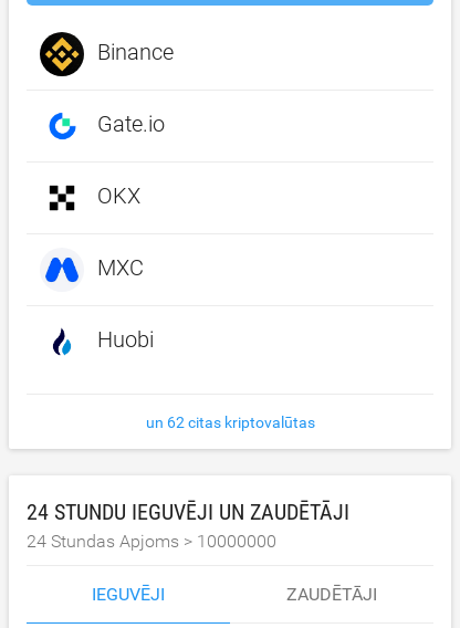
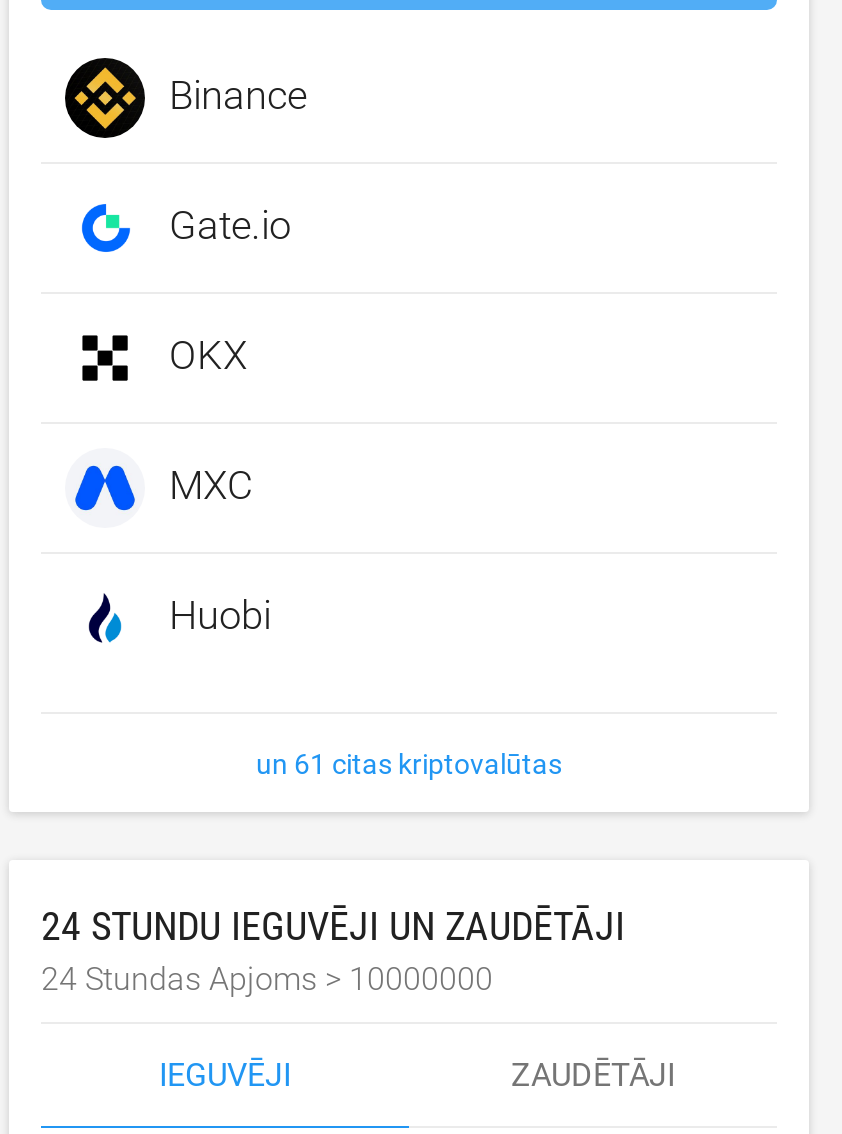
- un 62 citas kriptovalūtas
+ un 61 citas kriptovalūtas
